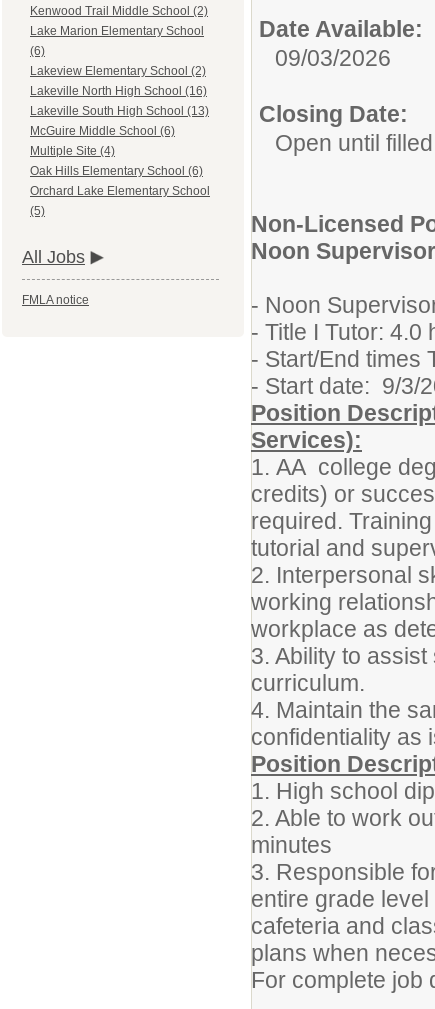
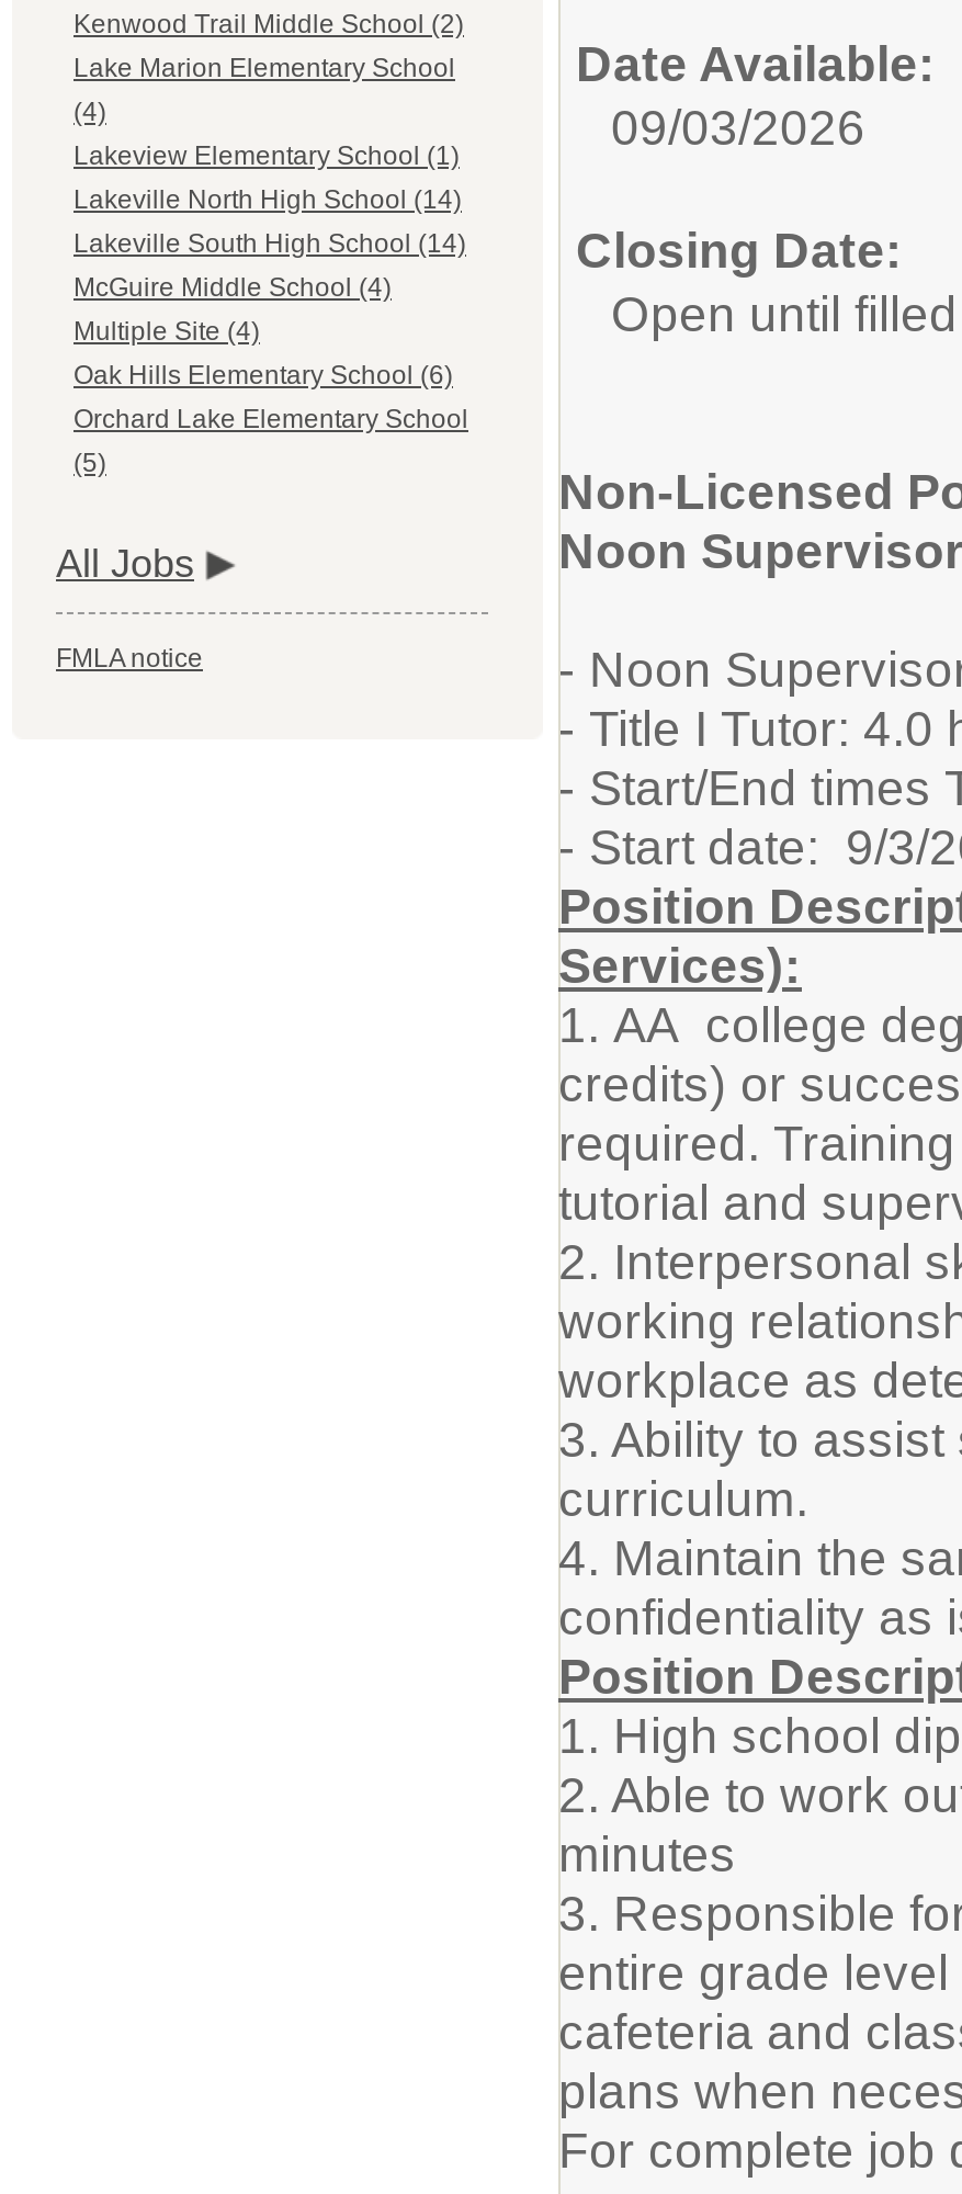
- (6)
+ (4)

- Lakeview Elementary School (2)
+ Lakeview Elementary School (1)

- Lakeville North High School (16)
+ Lakeville North High School (14)

- Lakeville South High School (13)
+ Lakeville South High School (14)

- McGuire Middle School (6)
+ McGuire Middle School (4)
